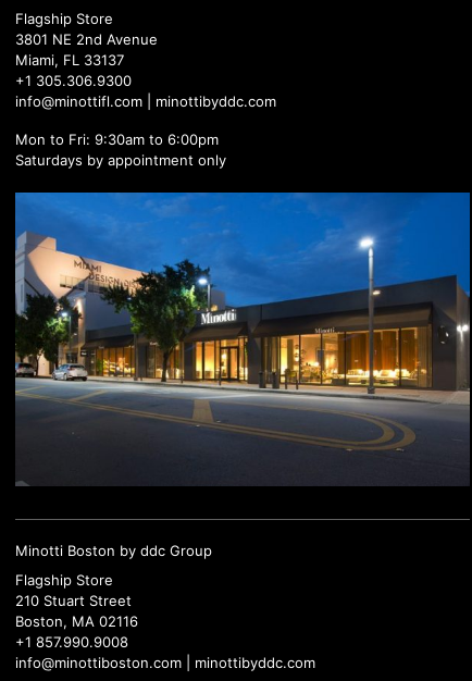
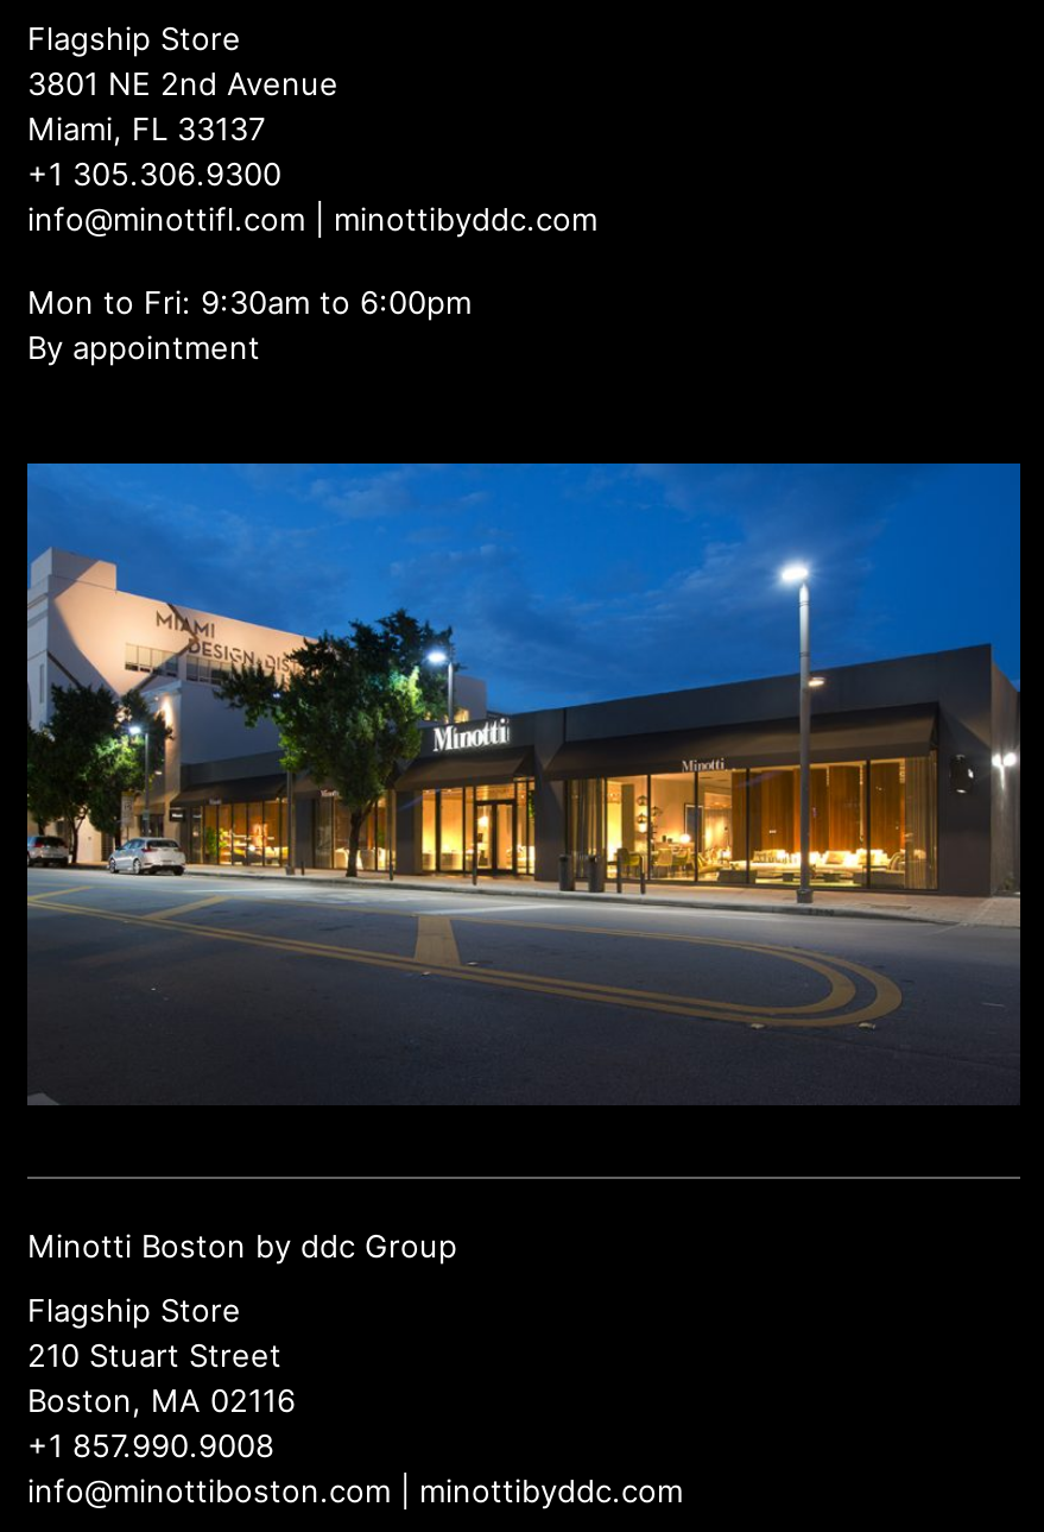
- Saturdays by appointment only
+ By appointment
